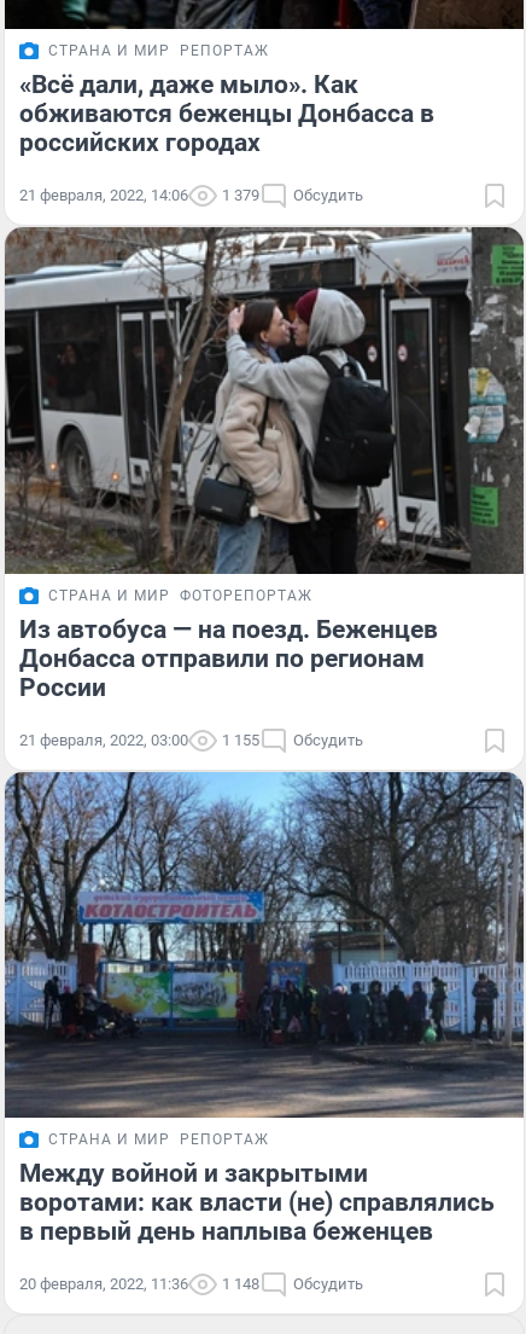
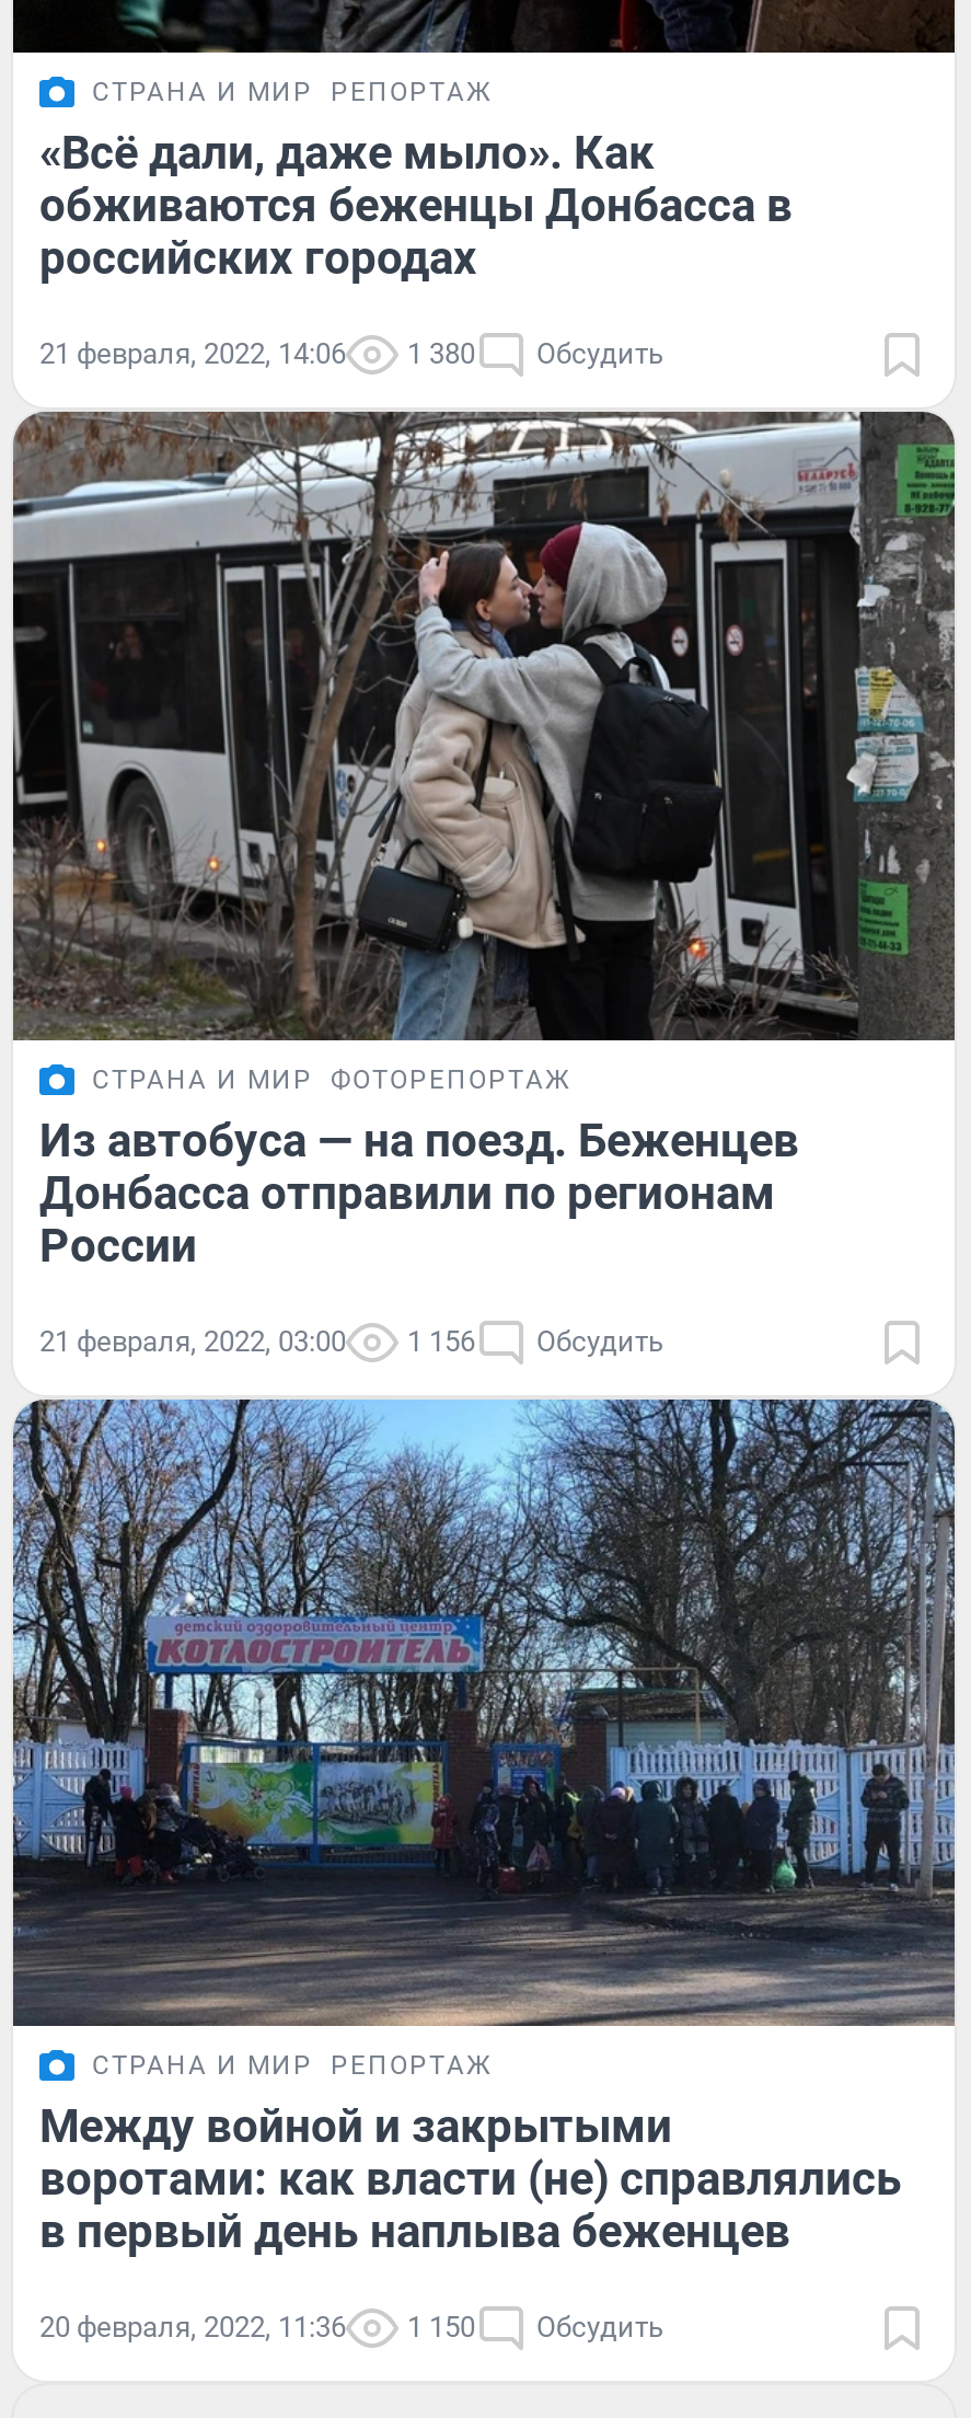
- 21 февраля, 2022, 14:06 1 379 Обсудить
+ 21 февраля, 2022, 14:06 1 380 Обсудить

- 21 февраля, 2022, 03:00 1 155 Обсудить
+ 21 февраля, 2022, 03:00 1 156 Обсудить

- 20 февраля, 2022, 11:36 1 148 Обсудить
+ 20 февраля, 2022, 11:36 1 150 Обсудить
